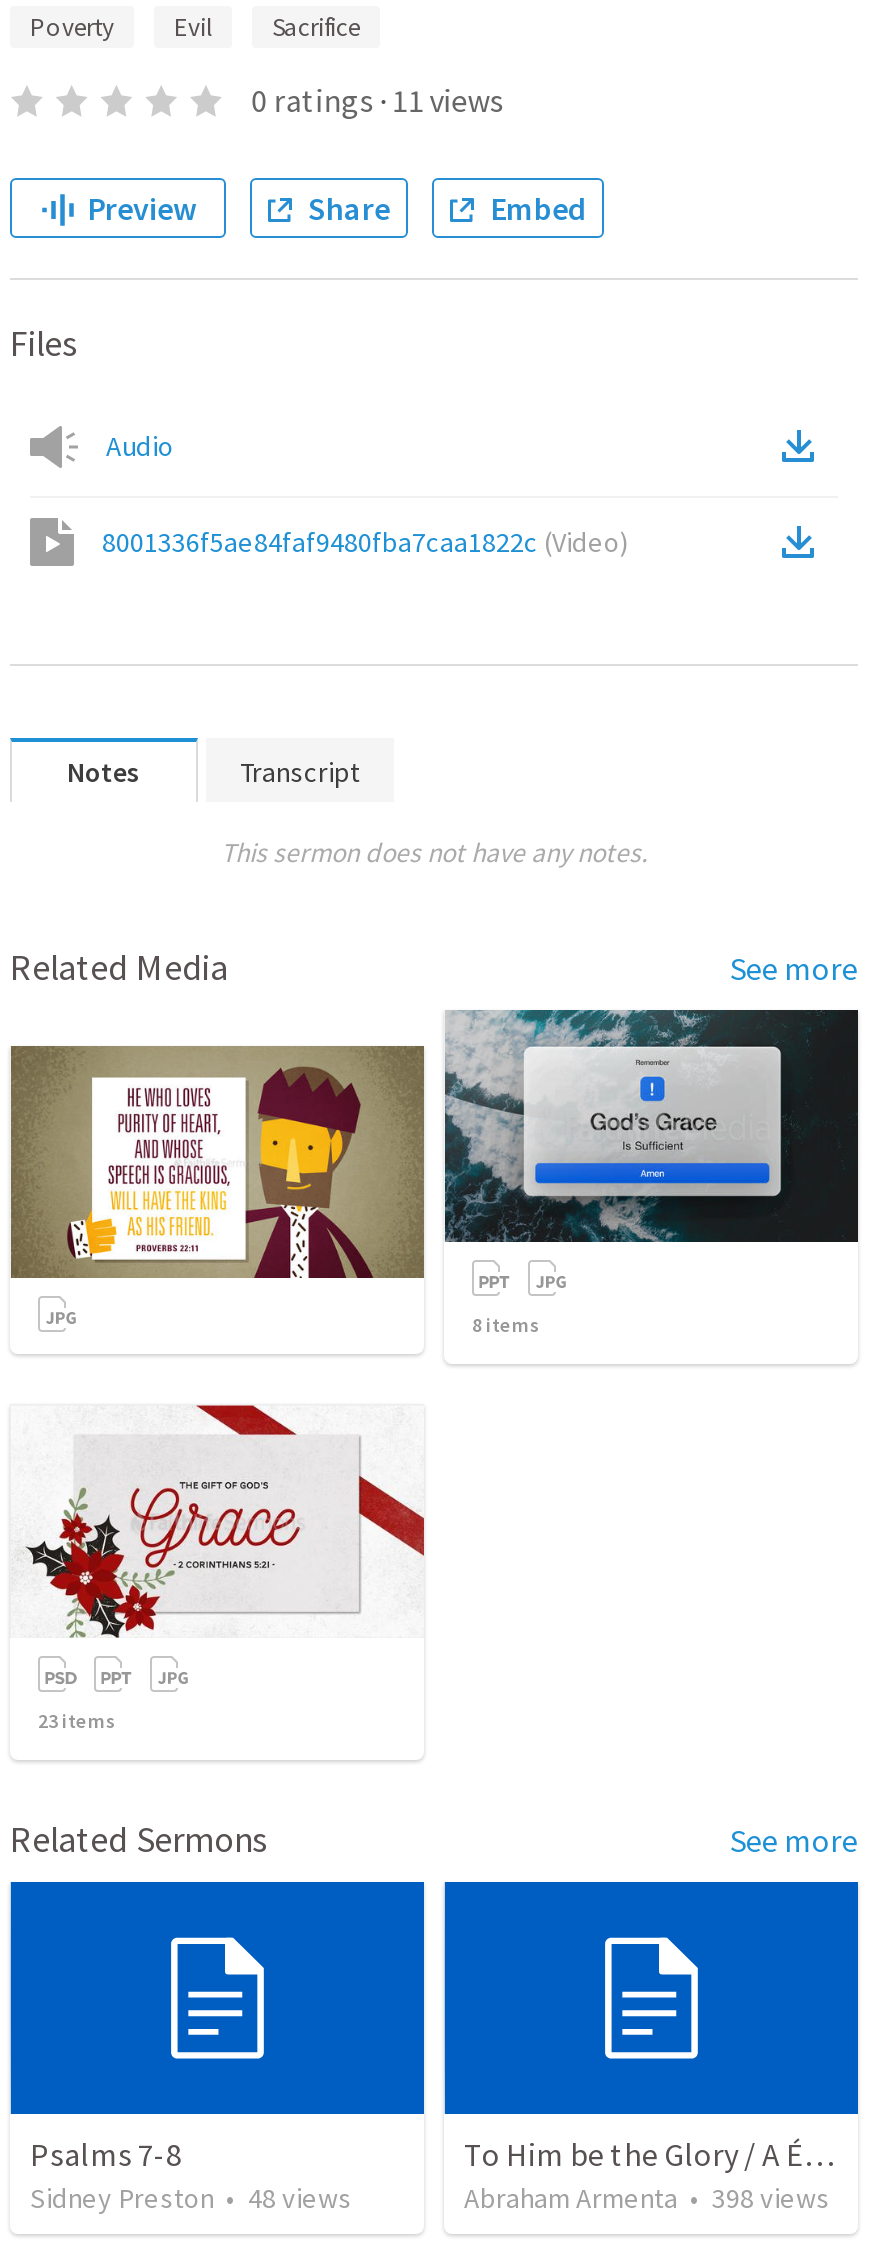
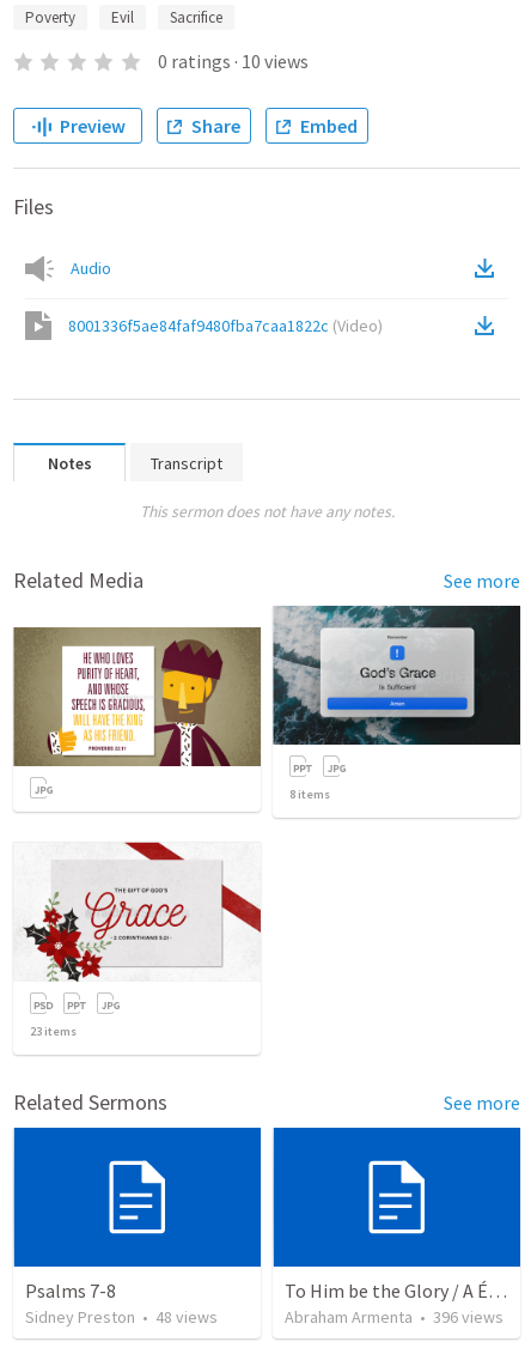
- 0 ratings · 11 views
+ 0 ratings · 10 views

- Abraham Armenta • 398 views
+ Abraham Armenta • 396 views
